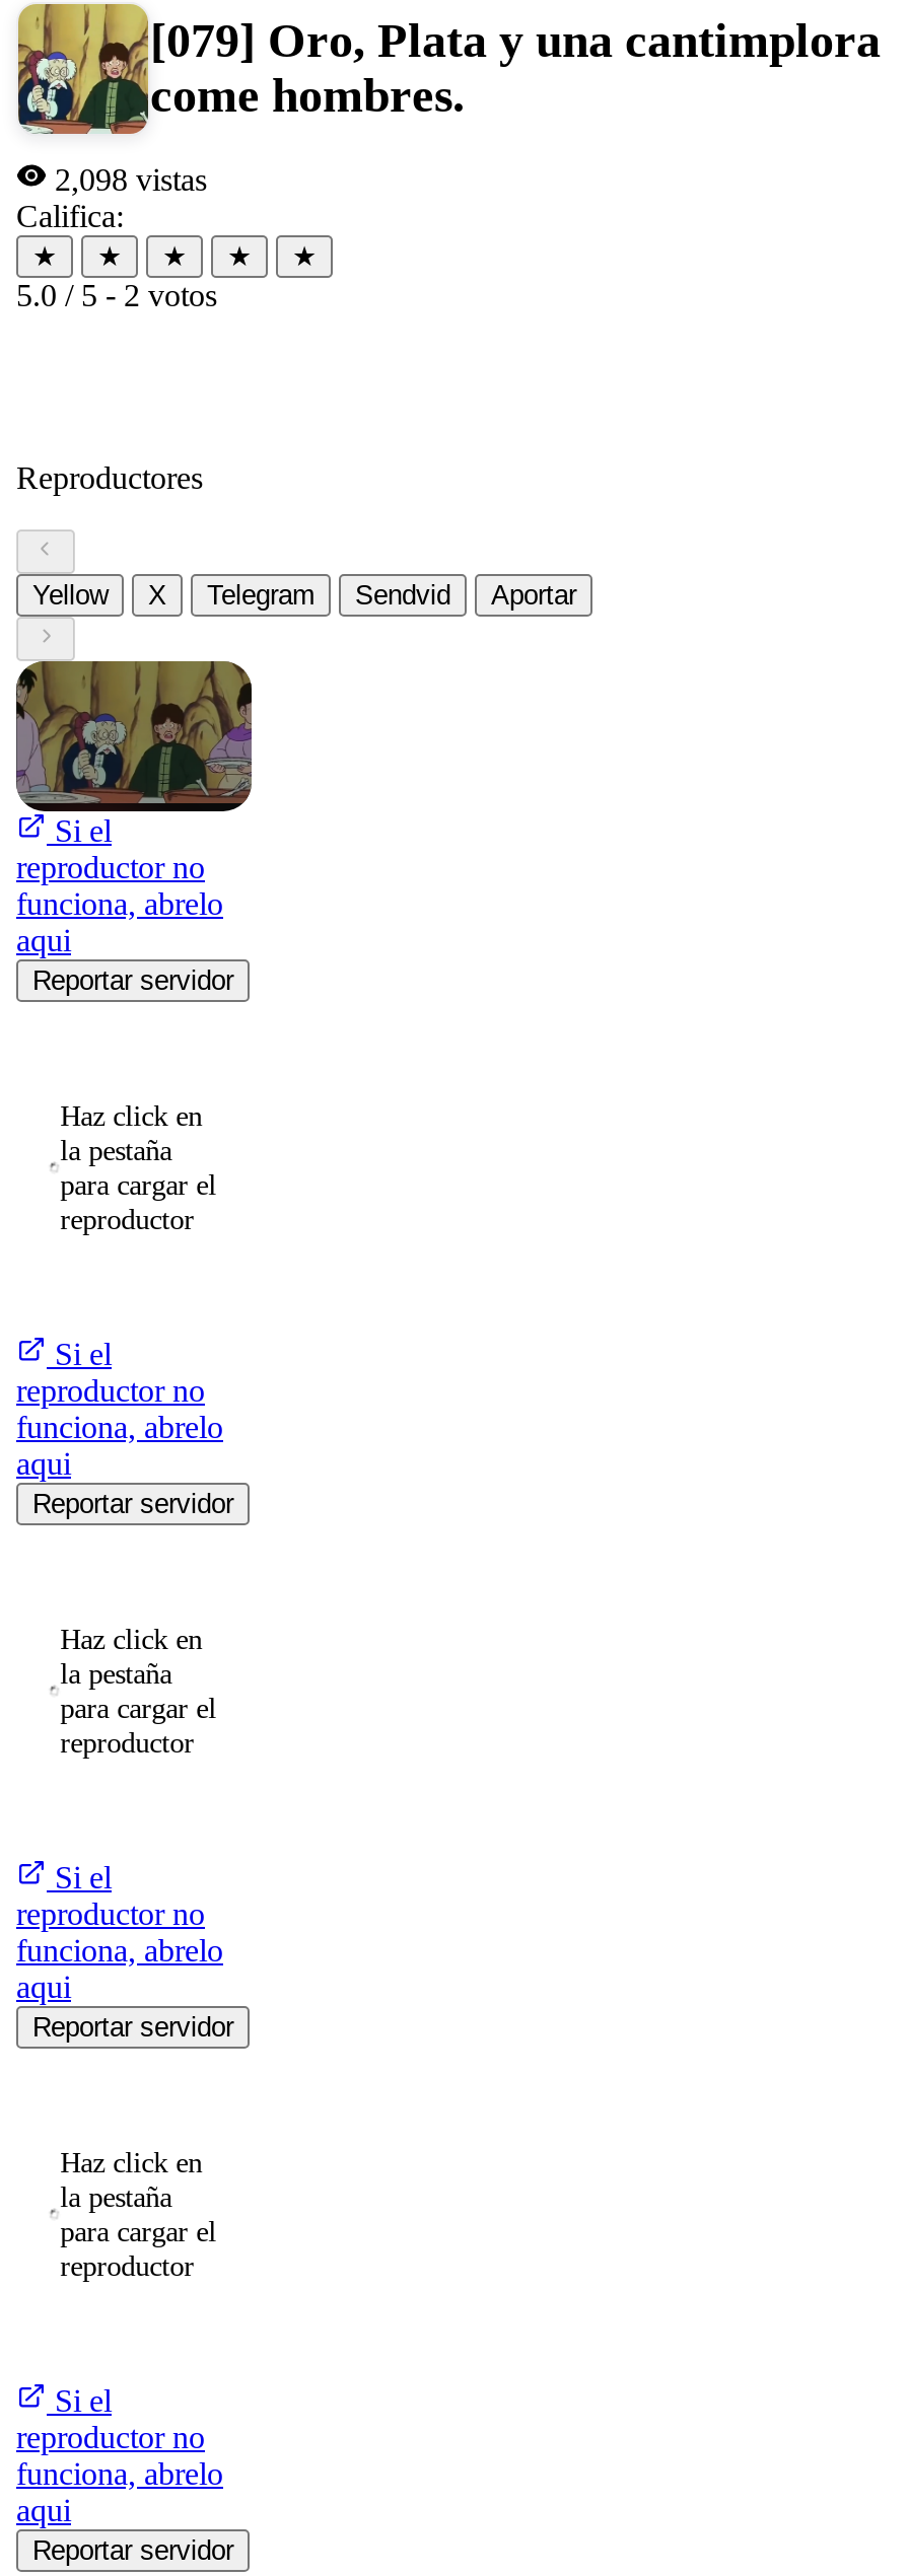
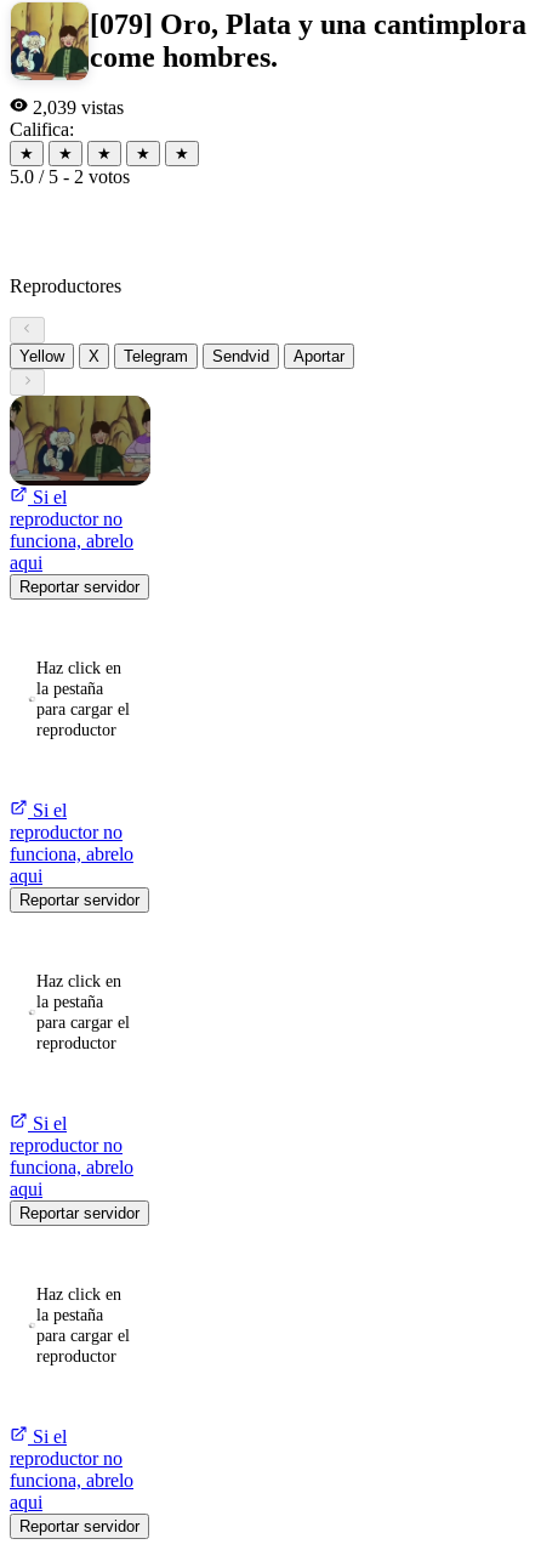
- 2,098 vistas
+ 2,039 vistas
